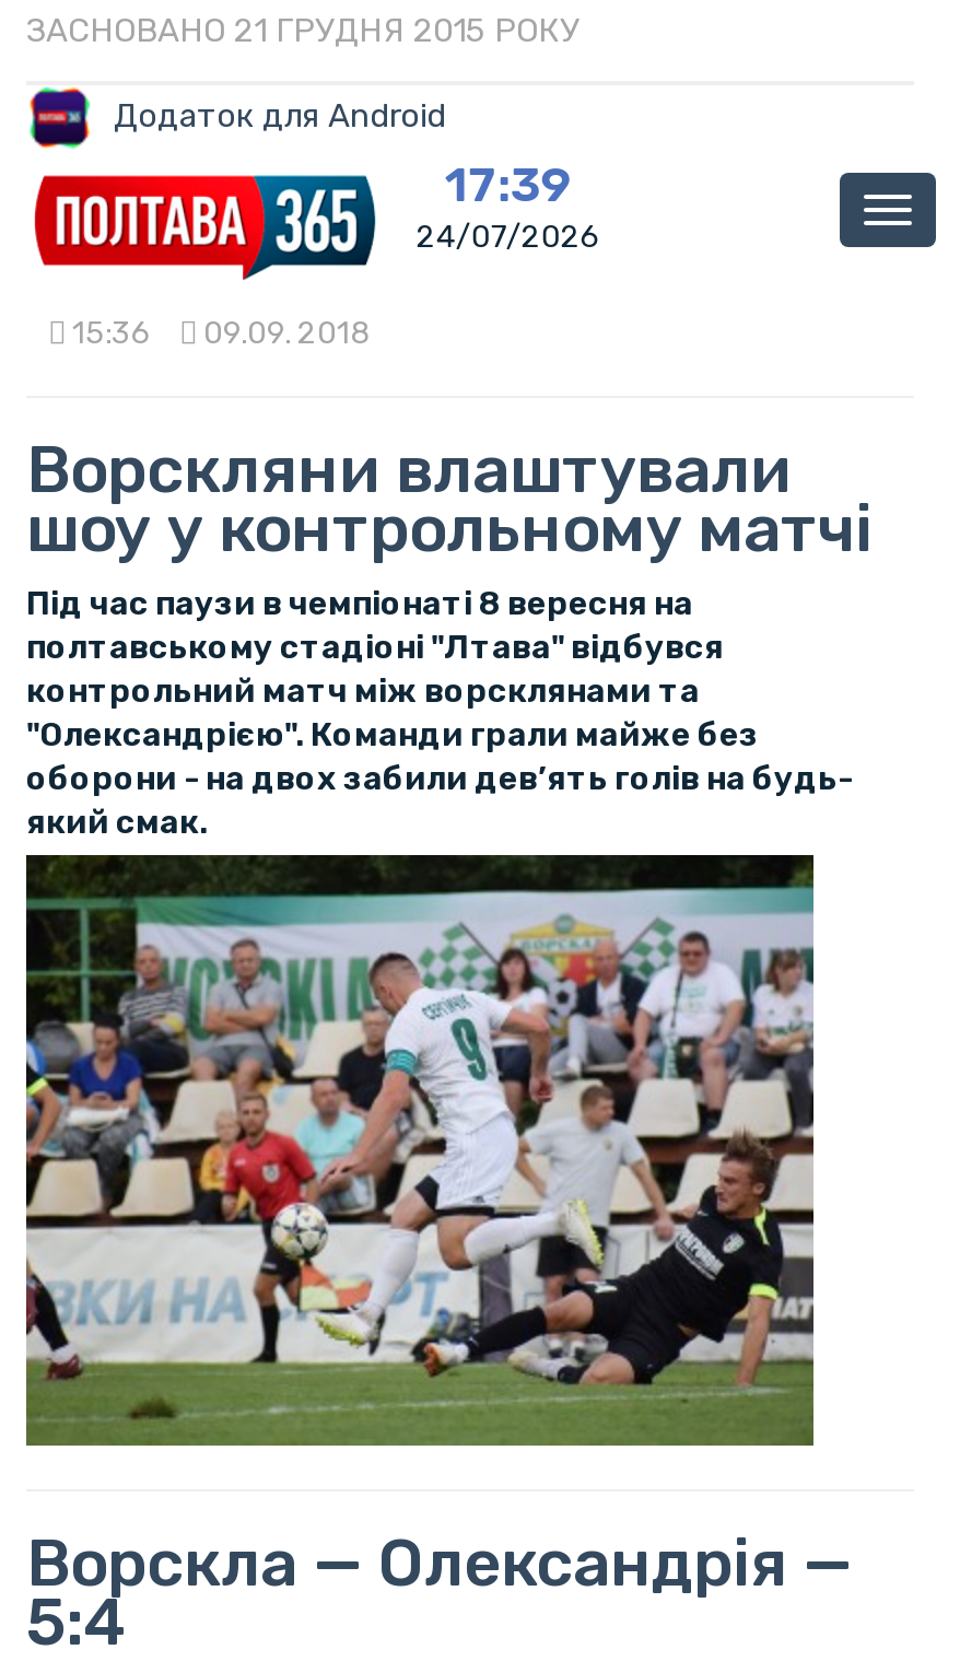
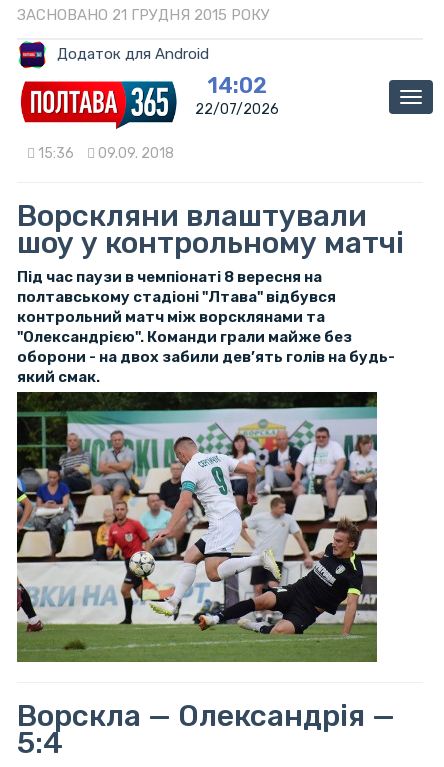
- 17:39
+ 14:02

- 24/07/2026
+ 22/07/2026
